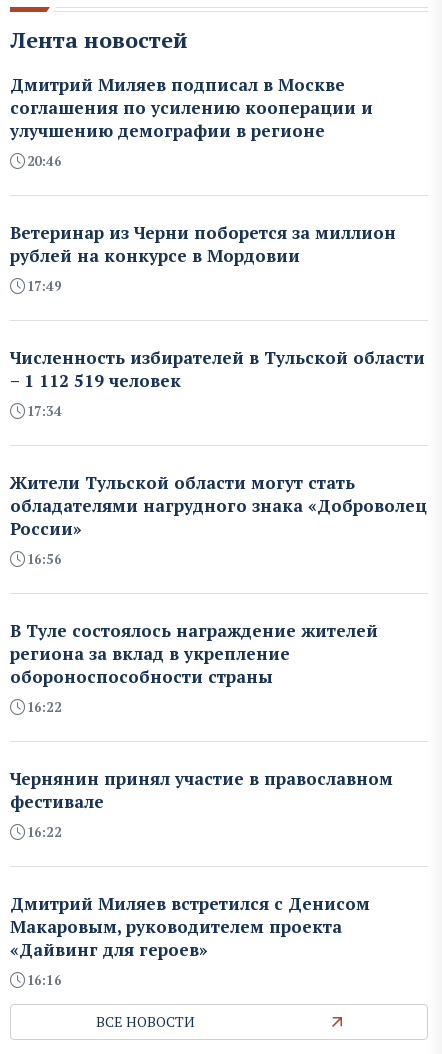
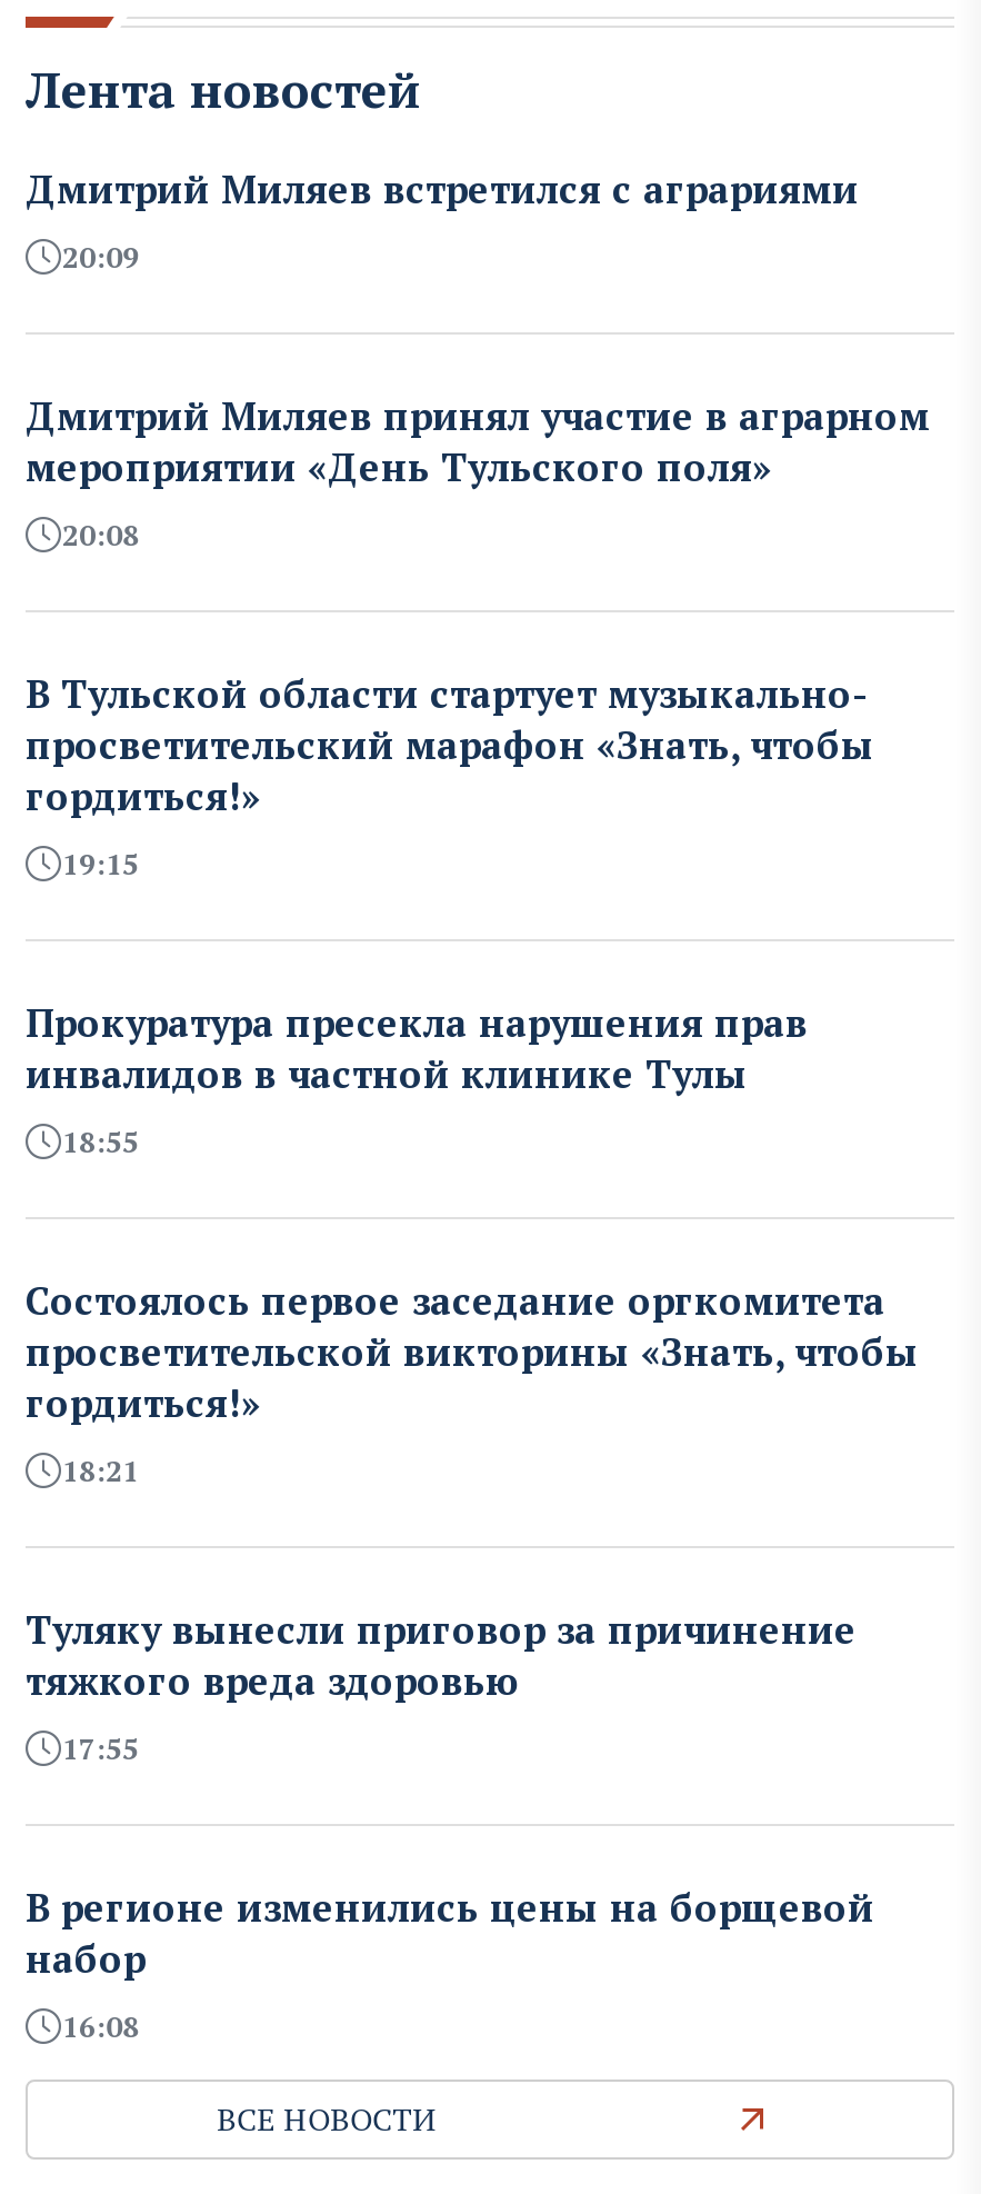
- Дмитрий Миляев подписал в Москве
- соглашения по усилению кооперации и
- улучшению демографии в регионе
- 20:46
+ Дмитрий Миляев встретился с аграриями
+ 20:09

- Ветеринар из Черни поборется за миллион
- рублей на конкурсе в Мордовии
- 17:49
+ Дмитрий Миляев принял участие в аграрном
+ мероприятии «День Тульского поля»
+ 20:08

- Численность избирателей в Тульской области
- – 1 112 519 человек
- 17:34
+ В Тульской области стартует музыкально-
+ просветительский марафон «Знать, чтобы
+ гордиться!»
+ 19:15

- Жители Тульской области могут стать
- обладателями нагрудного знака «Доброволец
- России»
- 16:56
+ Прокуратура пресекла нарушения прав
+ инвалидов в частной клинике Тулы
+ 18:55

- В Туле состоялось награждение жителей
- региона за вклад в укрепление
- обороноспособности страны
- 16:22
+ Состоялось первое заседание оргкомитета
+ просветительской викторины «Знать, чтобы
+ гордиться!»
+ 18:21

- Чернянин принял участие в православном
- фестивале
- 16:22
+ Туляку вынесли приговор за причинение
+ тяжкого вреда здоровью
+ 17:55

- Дмитрий Миляев встретился с Денисом
- Макаровым, руководителем проекта
- «Дайвинг для героев»
- 16:16
+ В регионе изменились цены на борщевой
+ набор
+ 16:08
